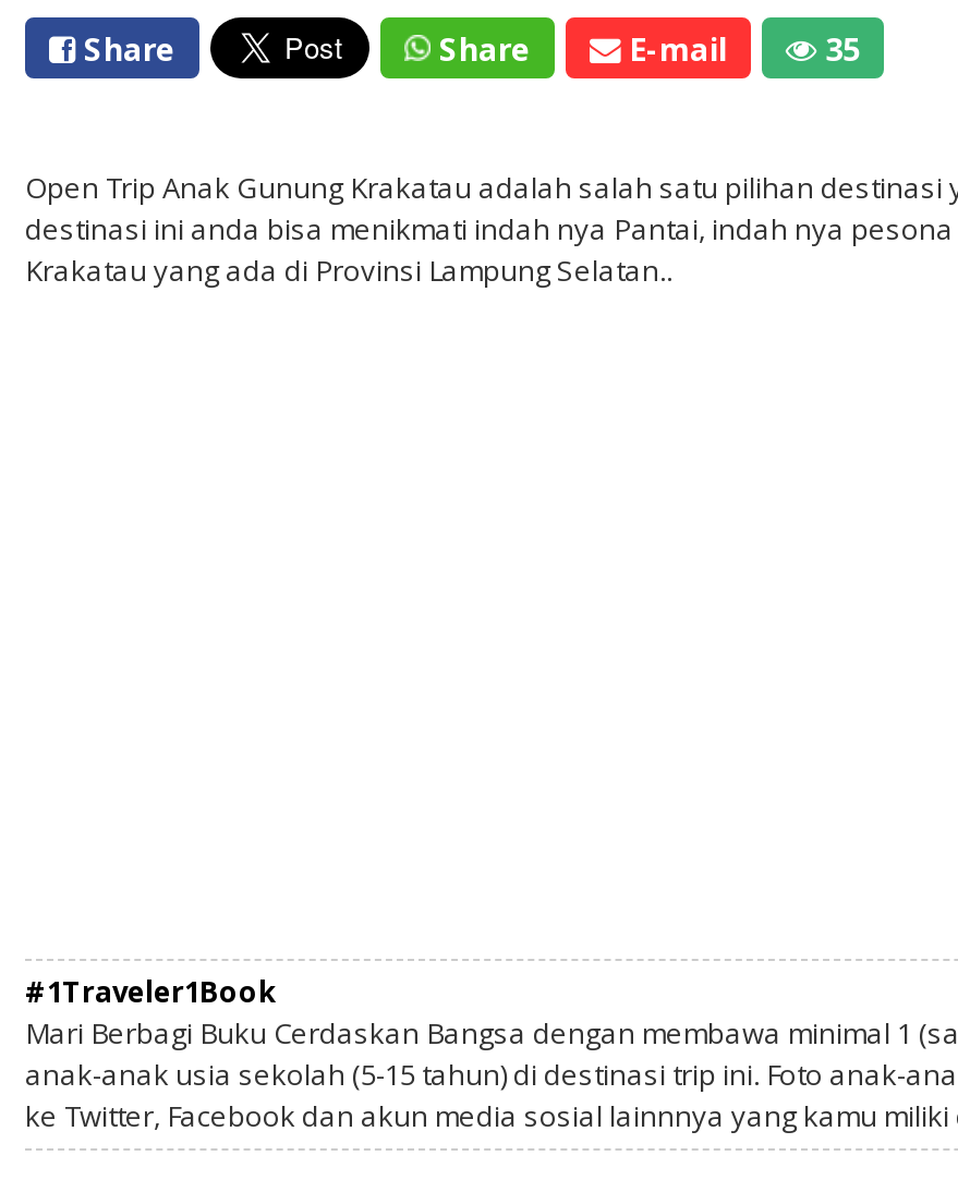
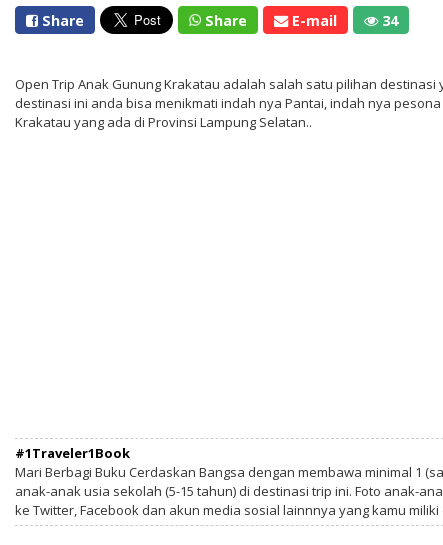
- 35
+ 34
